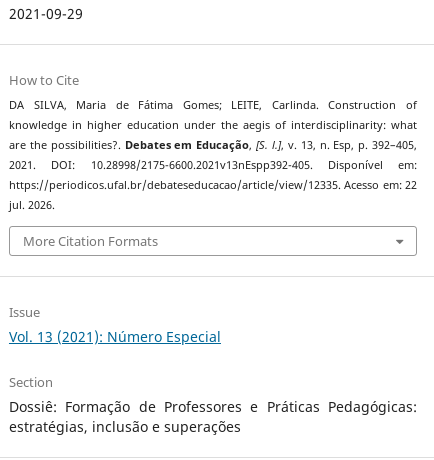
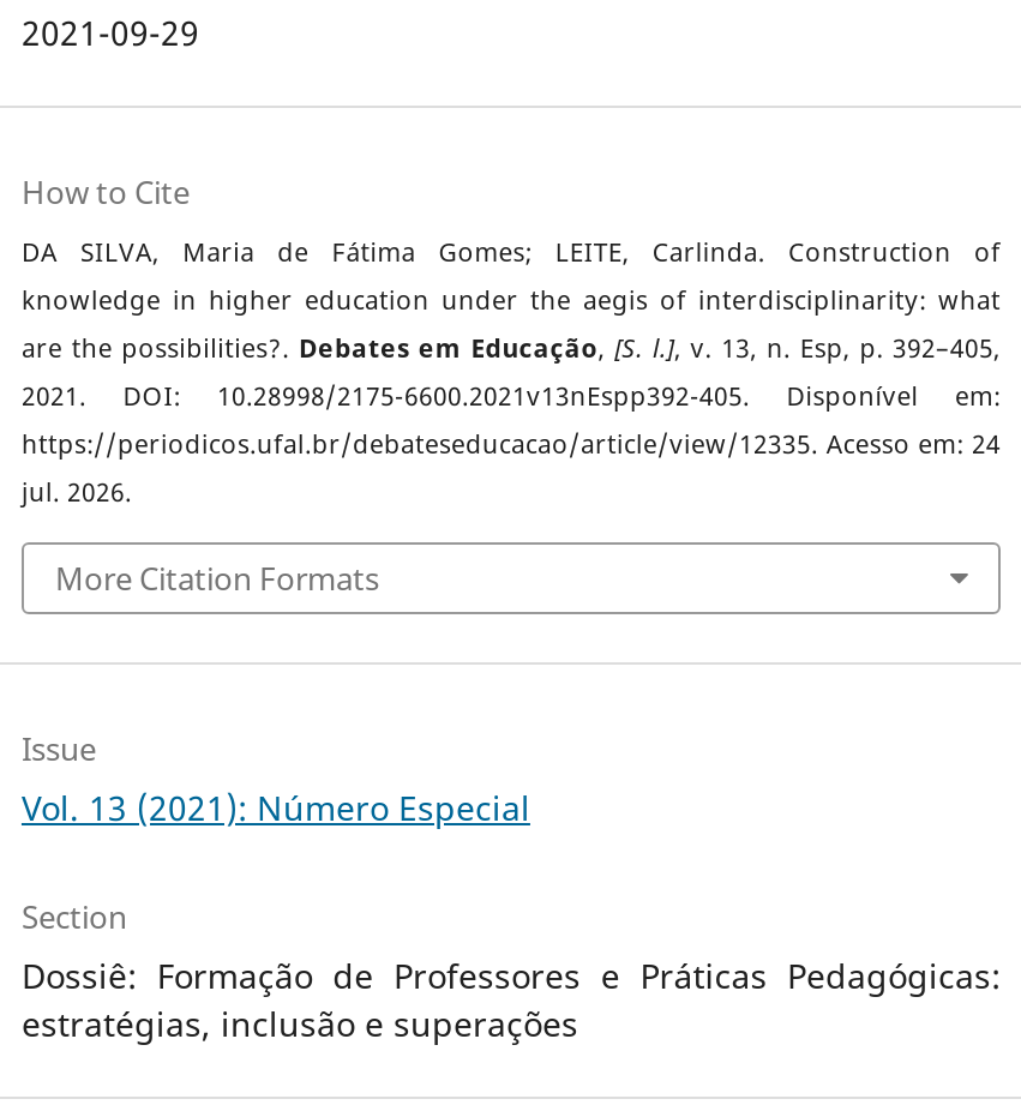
- https://periodicos.ufal.br/debateseducacao/article/view/12335. Acesso em: 22
+ https://periodicos.ufal.br/debateseducacao/article/view/12335. Acesso em: 24
